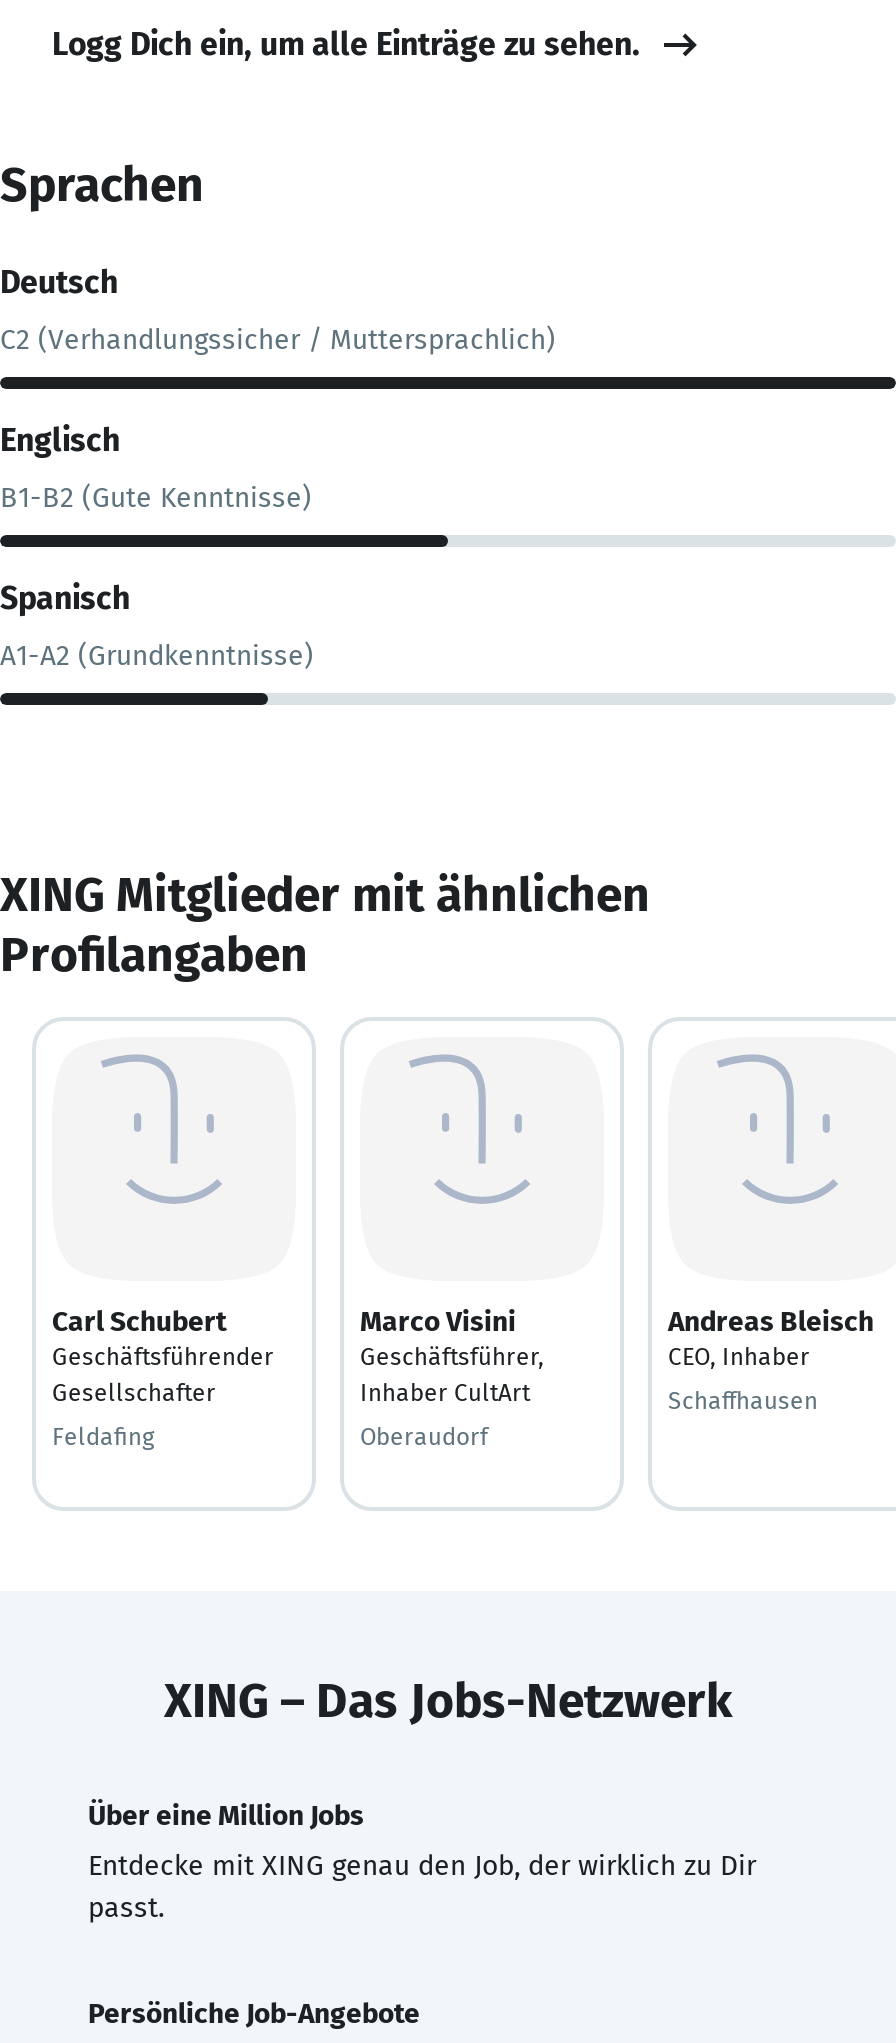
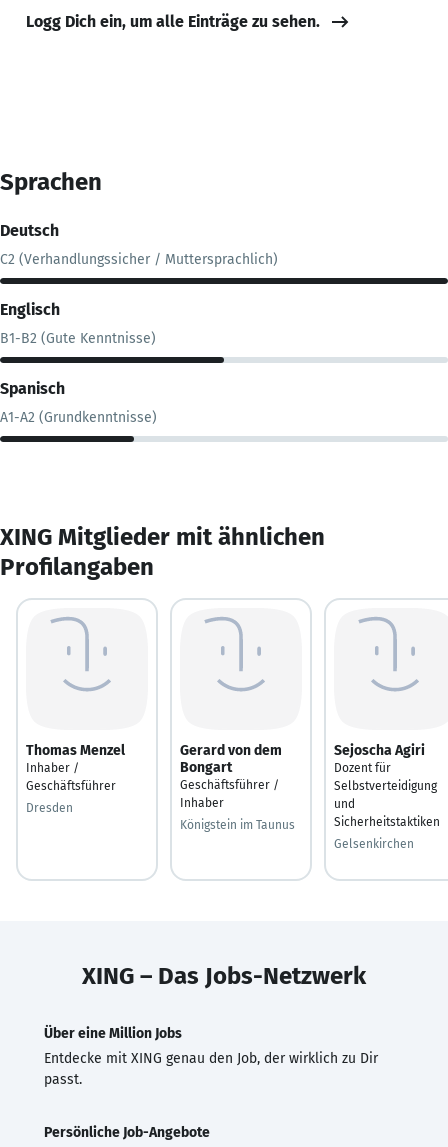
- Carl Schubert
- Geschäftsführender
- Gesellschafter
+ Thomas Menzel
+ Inhaber /
+ Geschäftsführer

- Marco Visini
- Geschäftsführer,
- Inhaber CultArt
+ Gerard von dem
+ Bongart
+ Geschäftsführer /
+ Inhaber

- Andreas Bleisch
- CEO, Inhaber
+ Sejoscha Agiri
+ Dozent für
+ Selbstverteidigung
+ und
+ Sicherheitstaktiken

- Schaffhausen
+ Gelsenkirchen

- Feldafing
+ Dresden

- Oberaudorf
+ Königstein im Taunus
